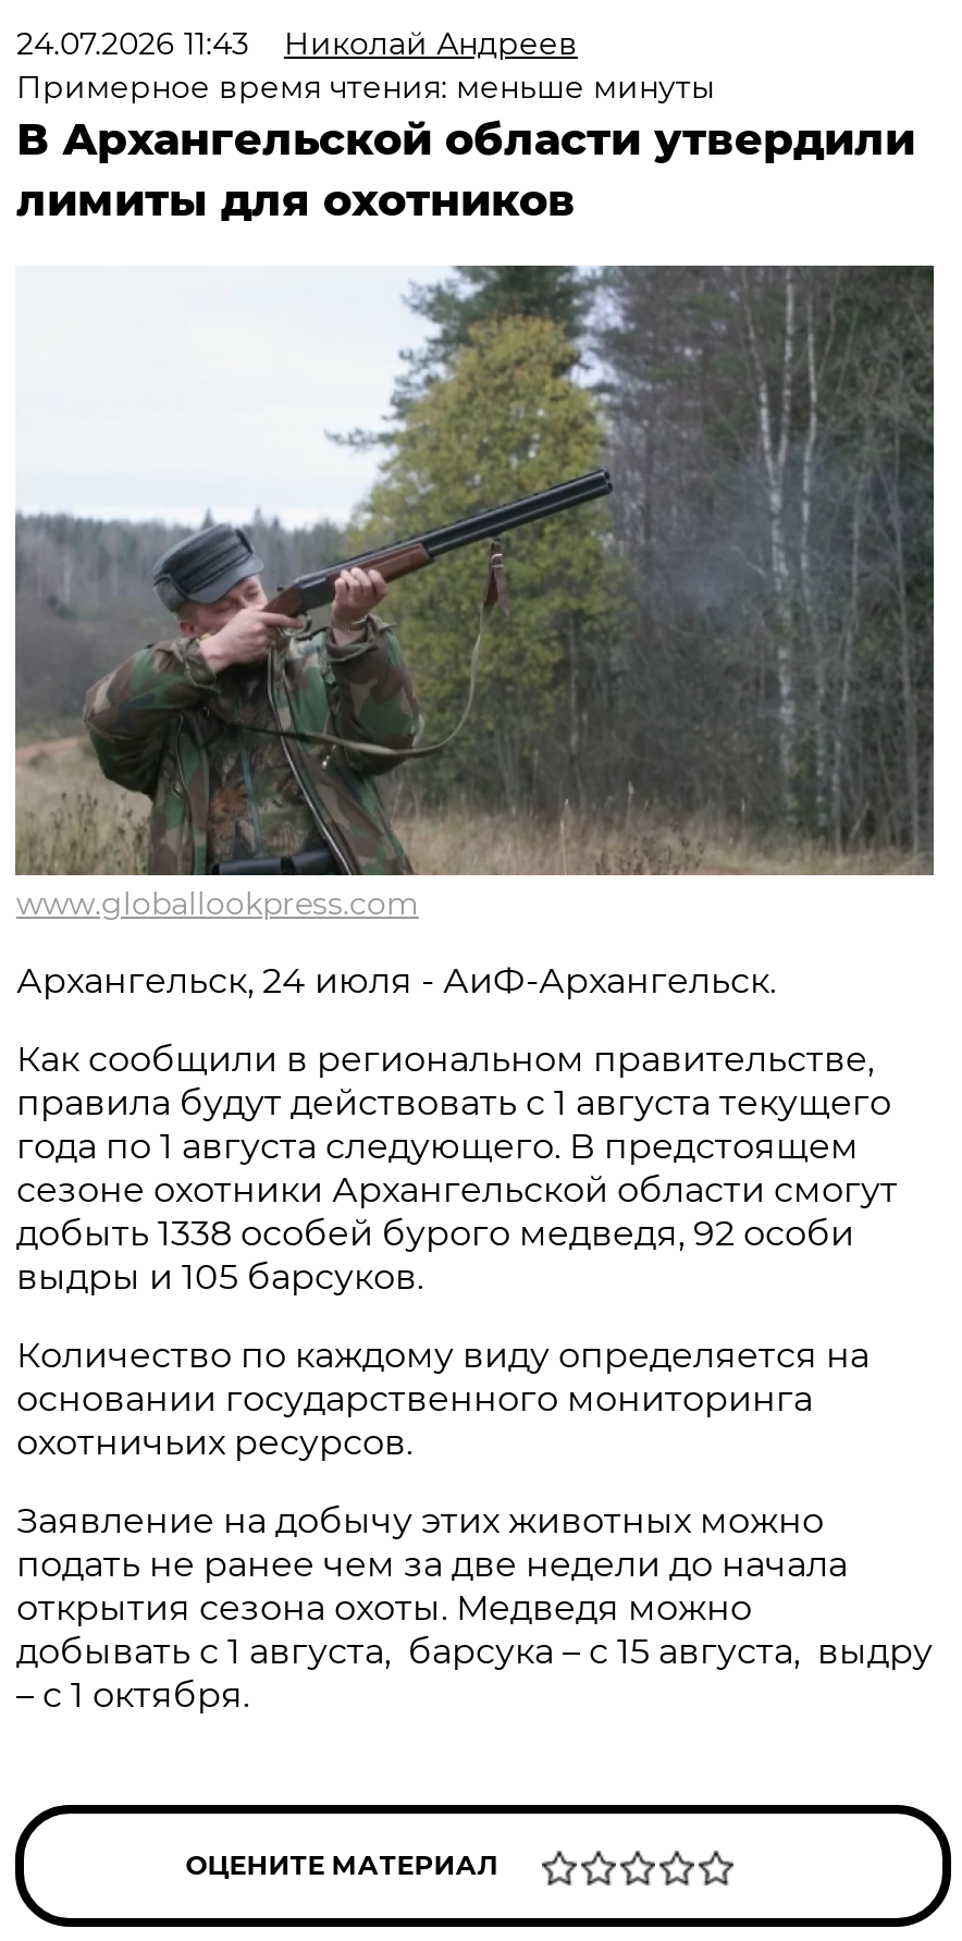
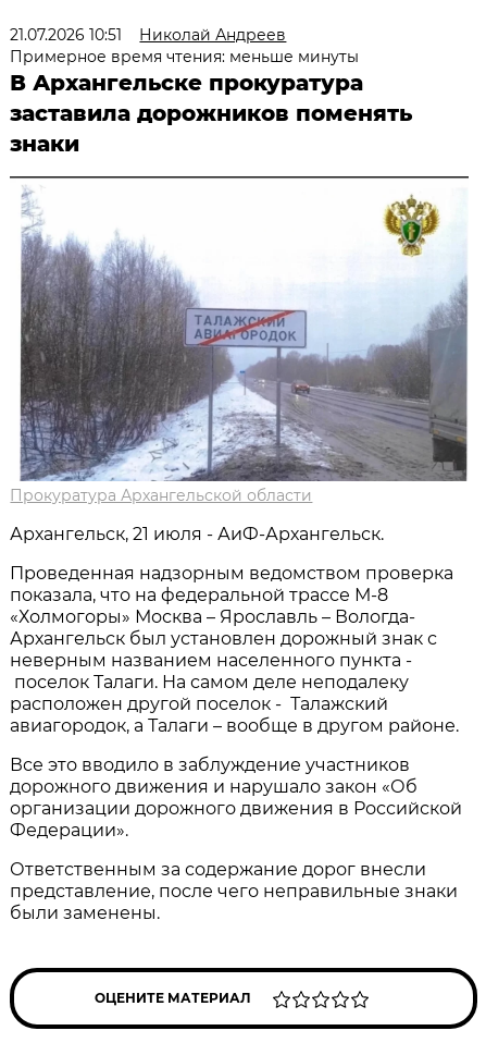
- 24.07.2026 11:43 Николай Андреев
+ 21.07.2026 10:51 Николай Андреев

- В Архангельской области утвердили
- лимиты для охотников
+ В Архангельске прокуратура
+ заставила дорожников поменять
+ знаки

- [image]
- www.globallookpress.com
+ [image]
+ Прокуратура Архангельской области

- Архангельск, 24 июля - АиФ-Архангельск.
+ Архангельск, 21 июля - АиФ-Архангельск.

- Как сообщили в региональном правительстве,
- правила будут действовать с 1 августа текущего
- года по 1 августа следующего. В предстоящем
- сезоне охотники Архангельской области смогут
- добыть 1338 особей бурого медведя, 92 особи
- выдры и 105 барсуков.
+ Проведенная надзорным ведомством проверка
+ показала, что на федеральной трассе М-8
+ «Холмогоры» Москва – Ярославль – Вологда-
+ Архангельск был установлен дорожный знак с
+ неверным названием населенного пункта -
+ поселок Талаги. На самом деле неподалеку
+ расположен другой поселок - Талажский
+ авиагородок, а Талаги – вообще в другом районе.

- Количество по каждому виду определяется на
- основании государственного мониторинга
- охотничьих ресурсов.
+ Все это вводило в заблуждение участников
+ дорожного движения и нарушало закон «Об
+ организации дорожного движения в Российской
+ Федерации».

- Заявление на добычу этих животных можно
- подать не ранее чем за две недели до начала
- открытия сезона охоты. Медведя можно
- добывать с 1 августа, барсука – с 15 августа, выдру
- – с 1 октября.
+ Ответственным за содержание дорог внесли
+ представление, после чего неправильные знаки
+ были заменены.
